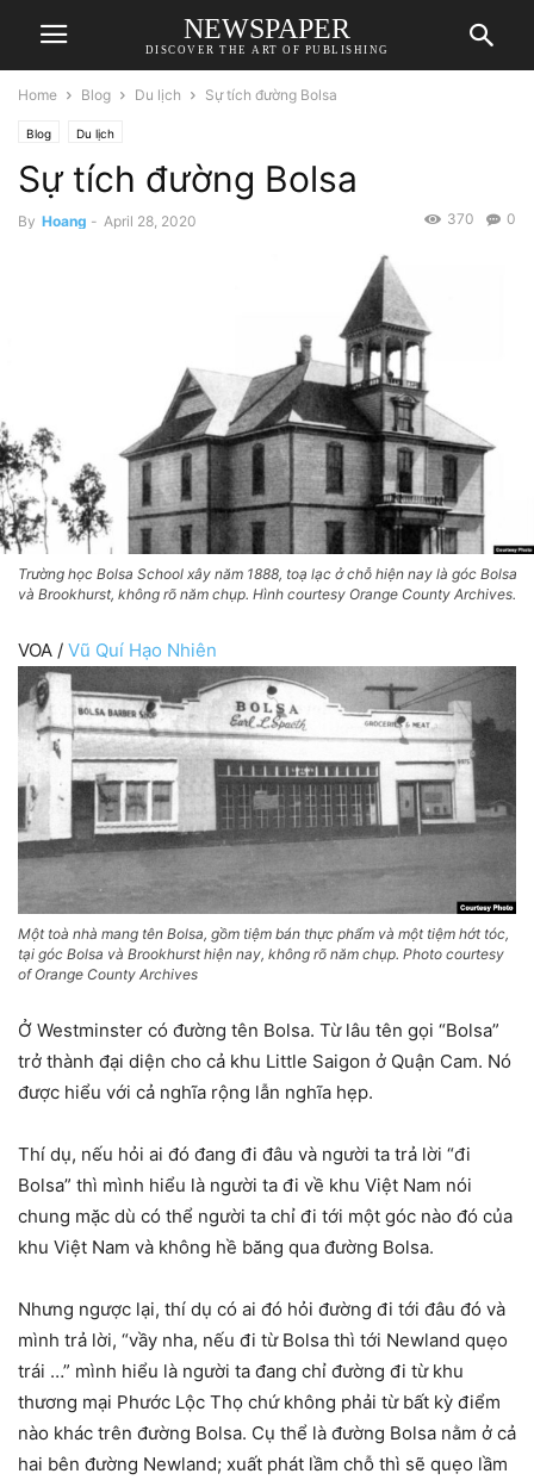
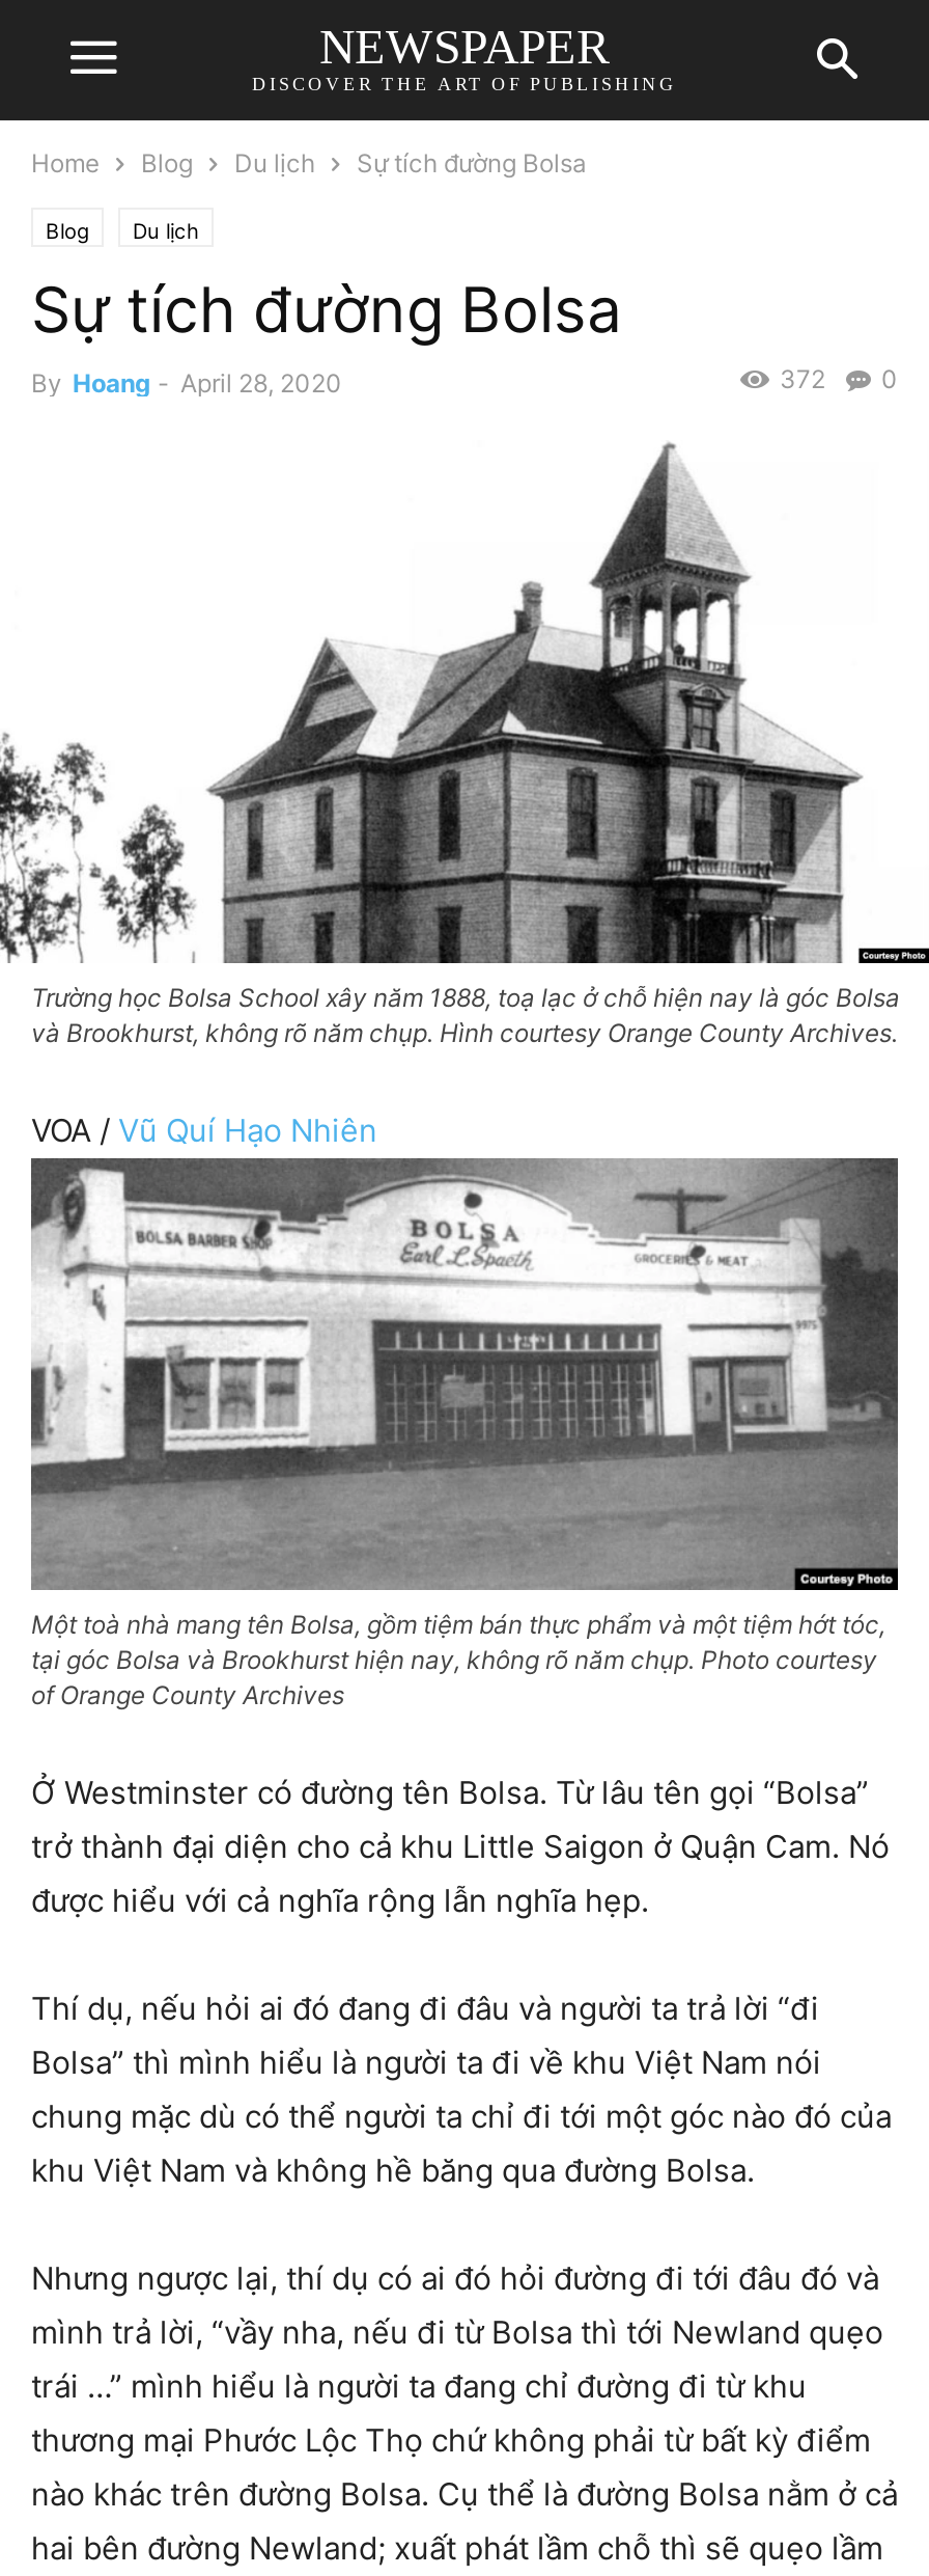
- 370 0
+ 372 0
